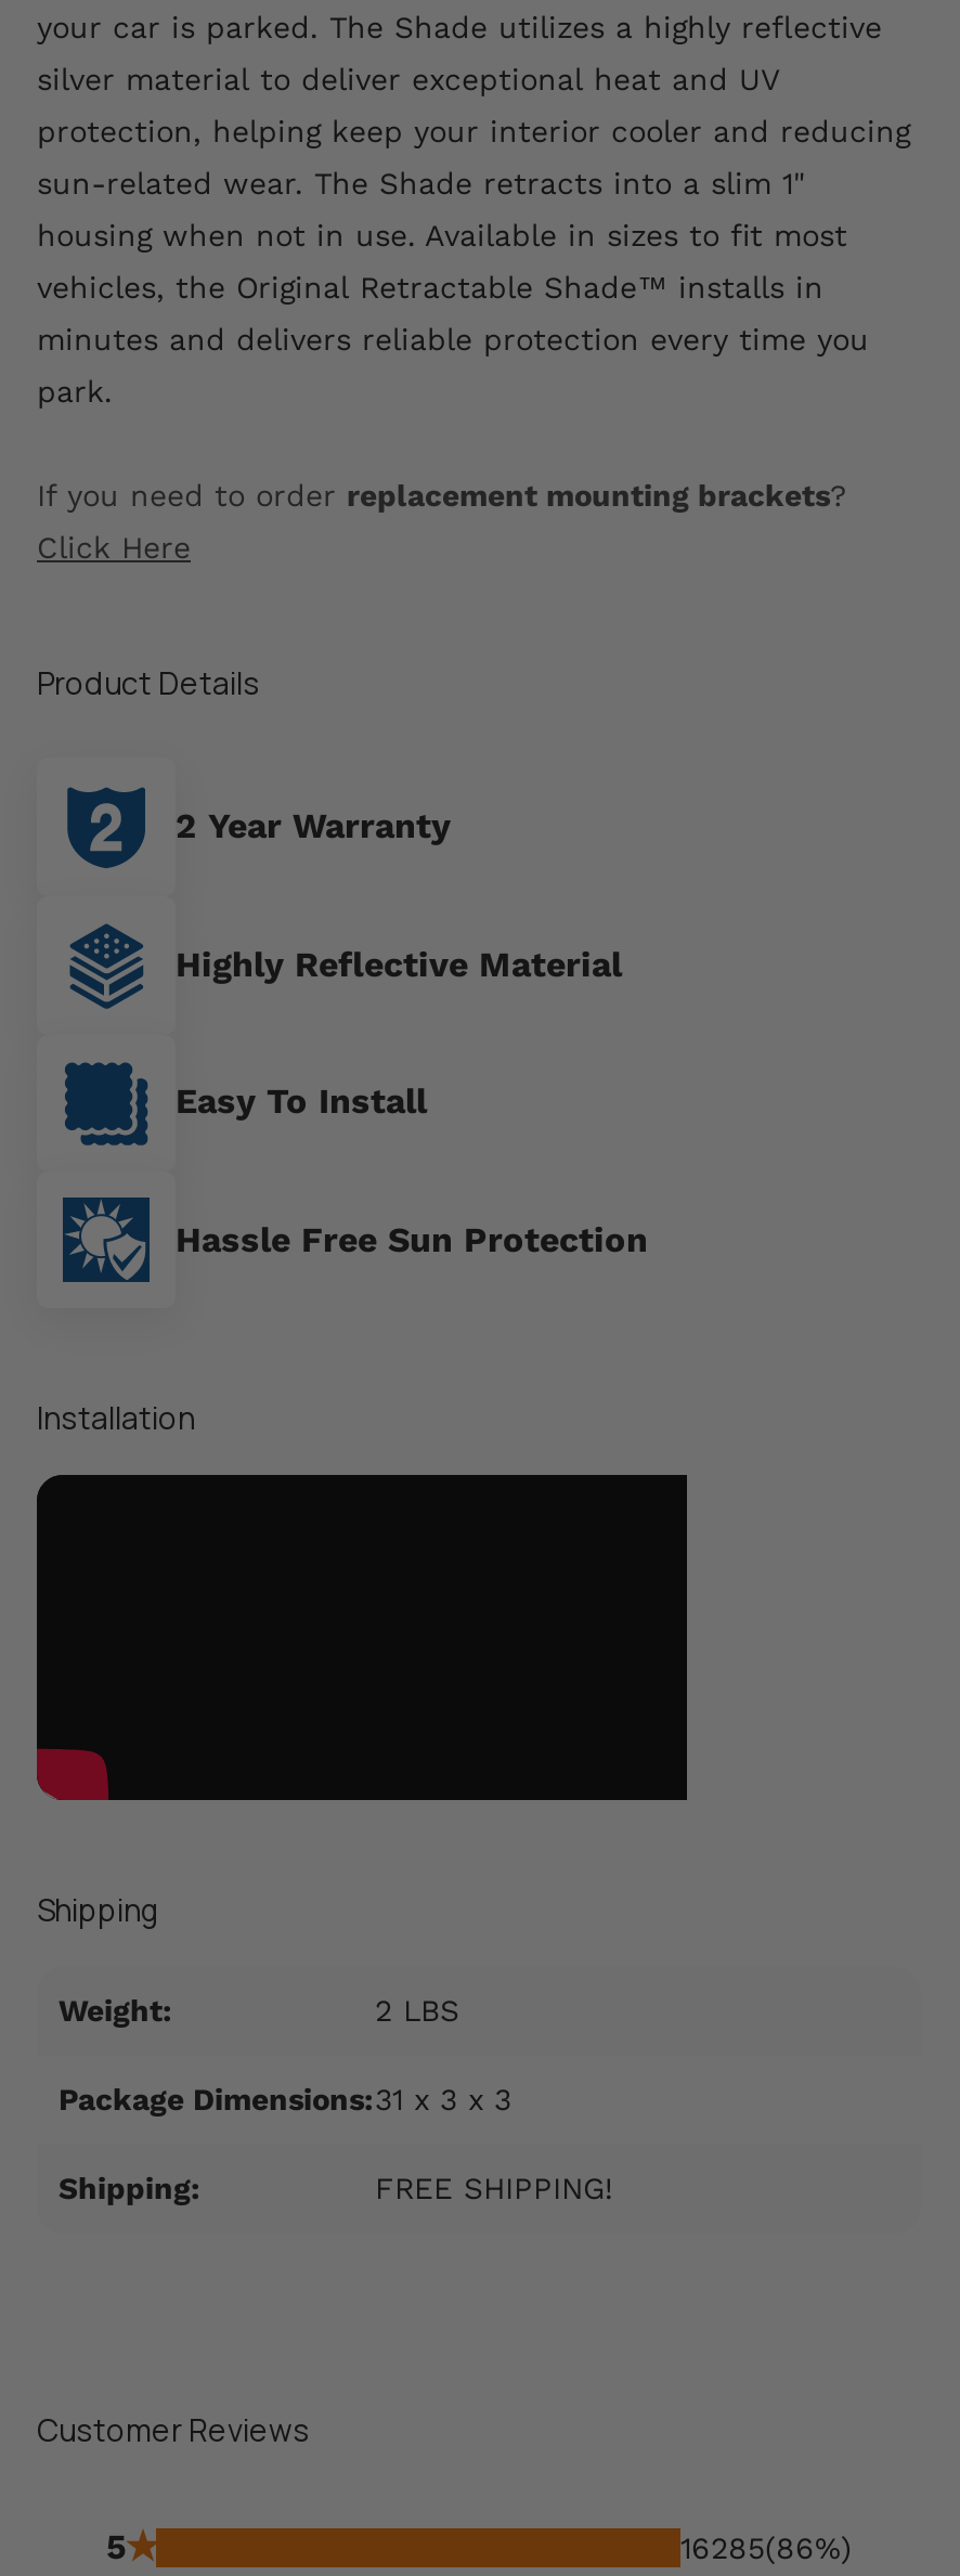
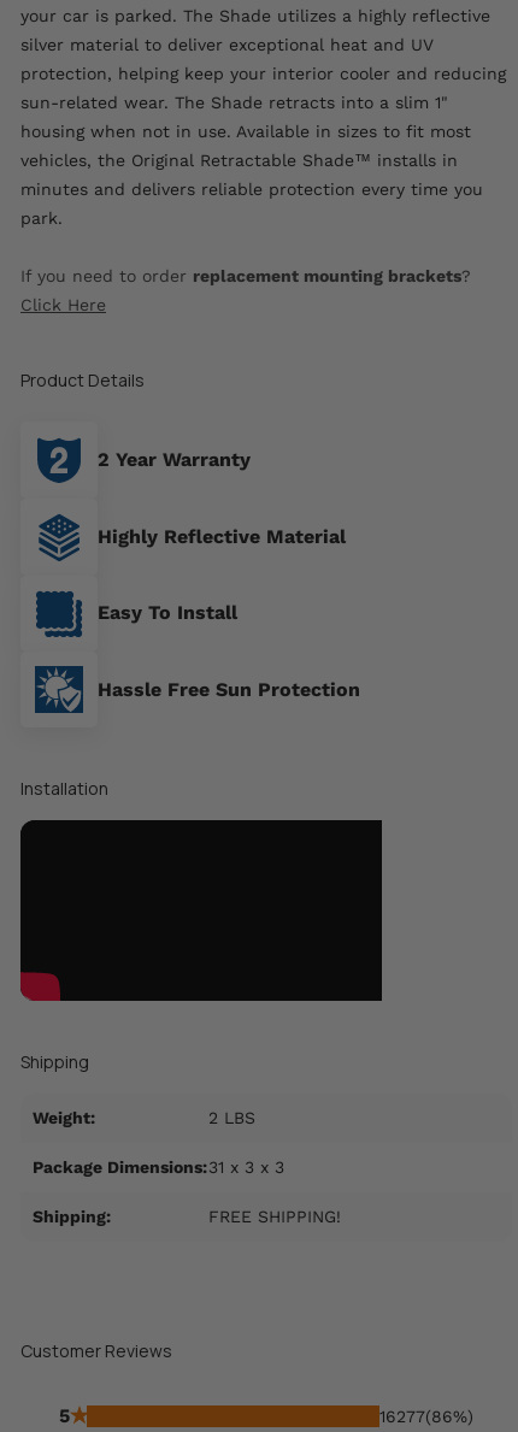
- 16285(86%)
+ 16277(86%)
